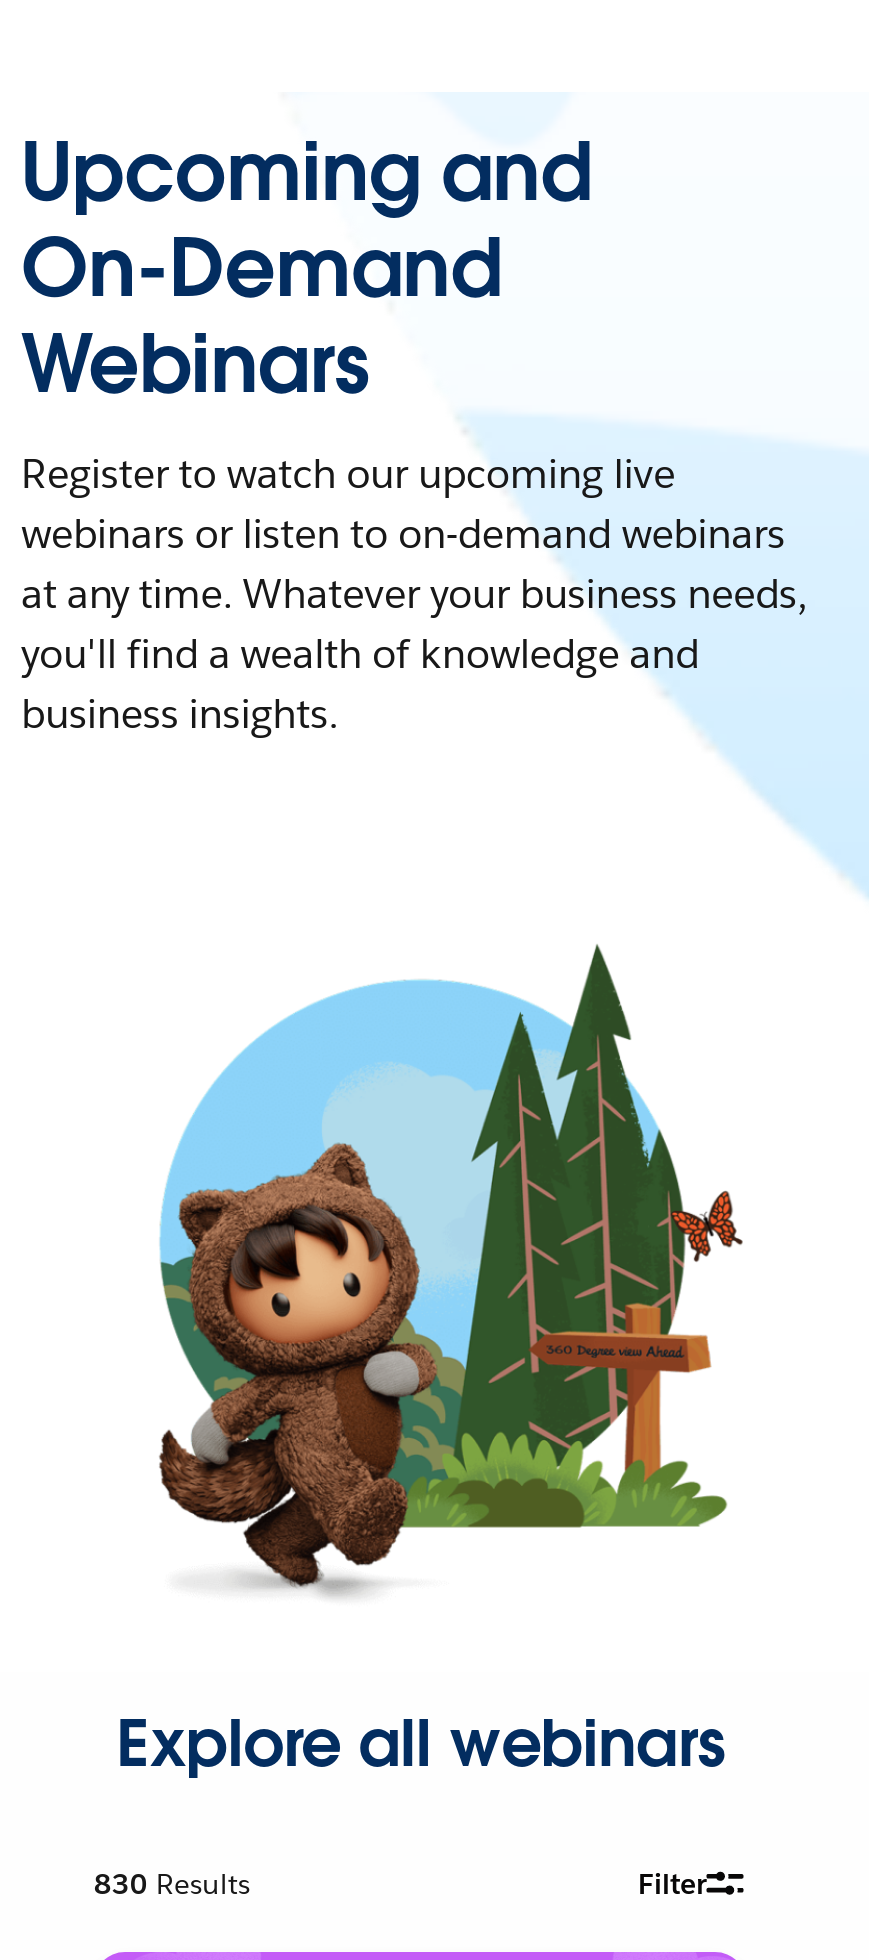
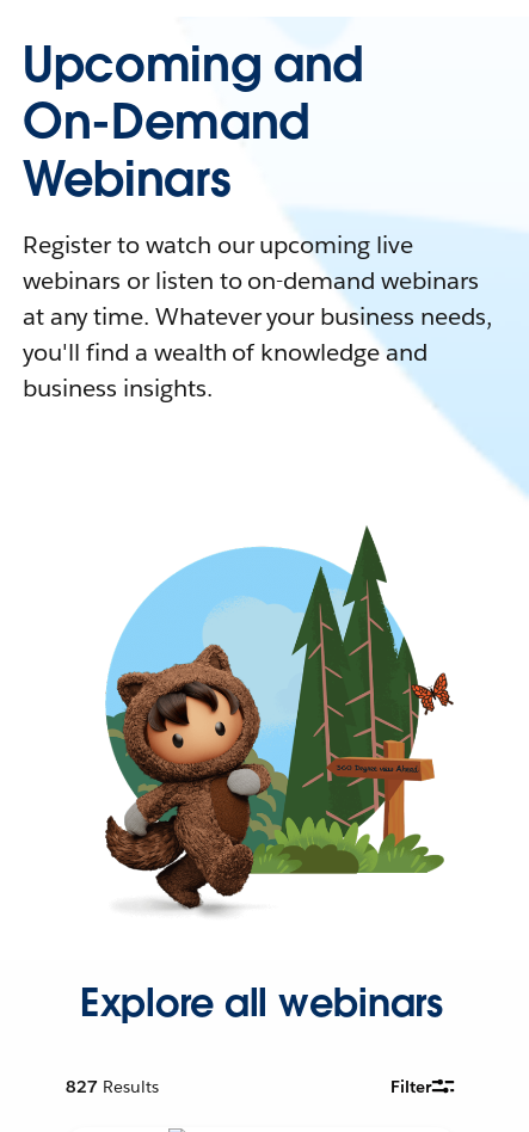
- 830 Results
+ 827 Results
